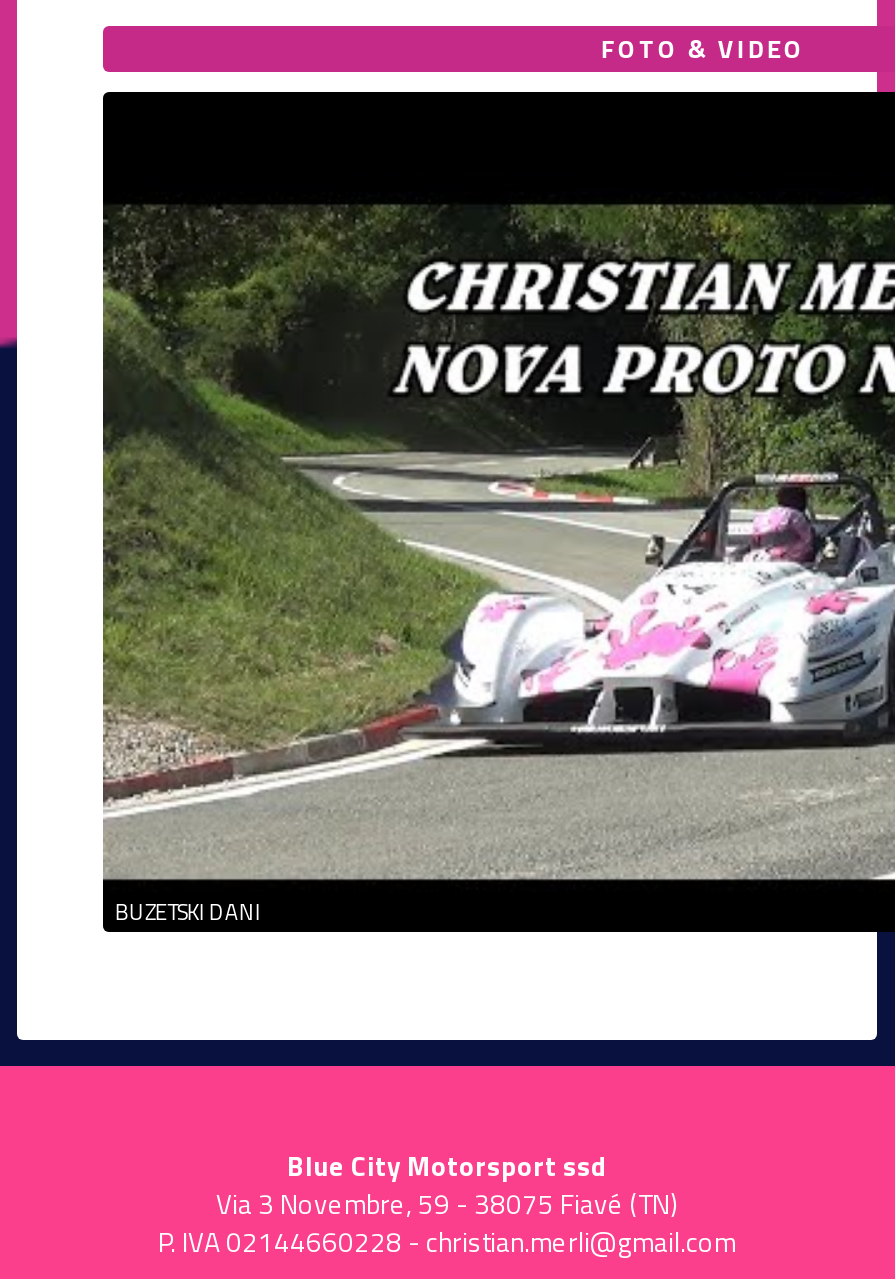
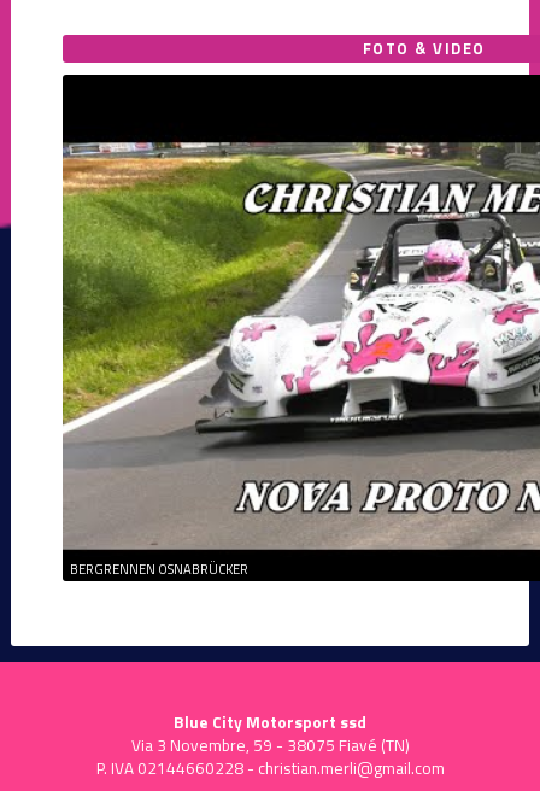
- [image]
- BUZETSKI DANI
+ [image]
+ BERGRENNEN OSNABRÜCKER
